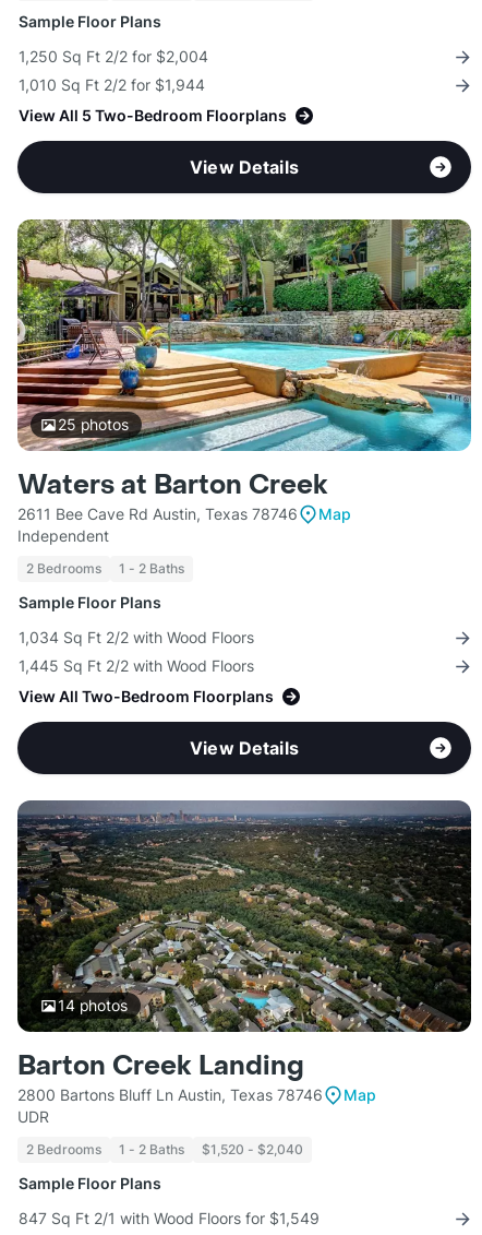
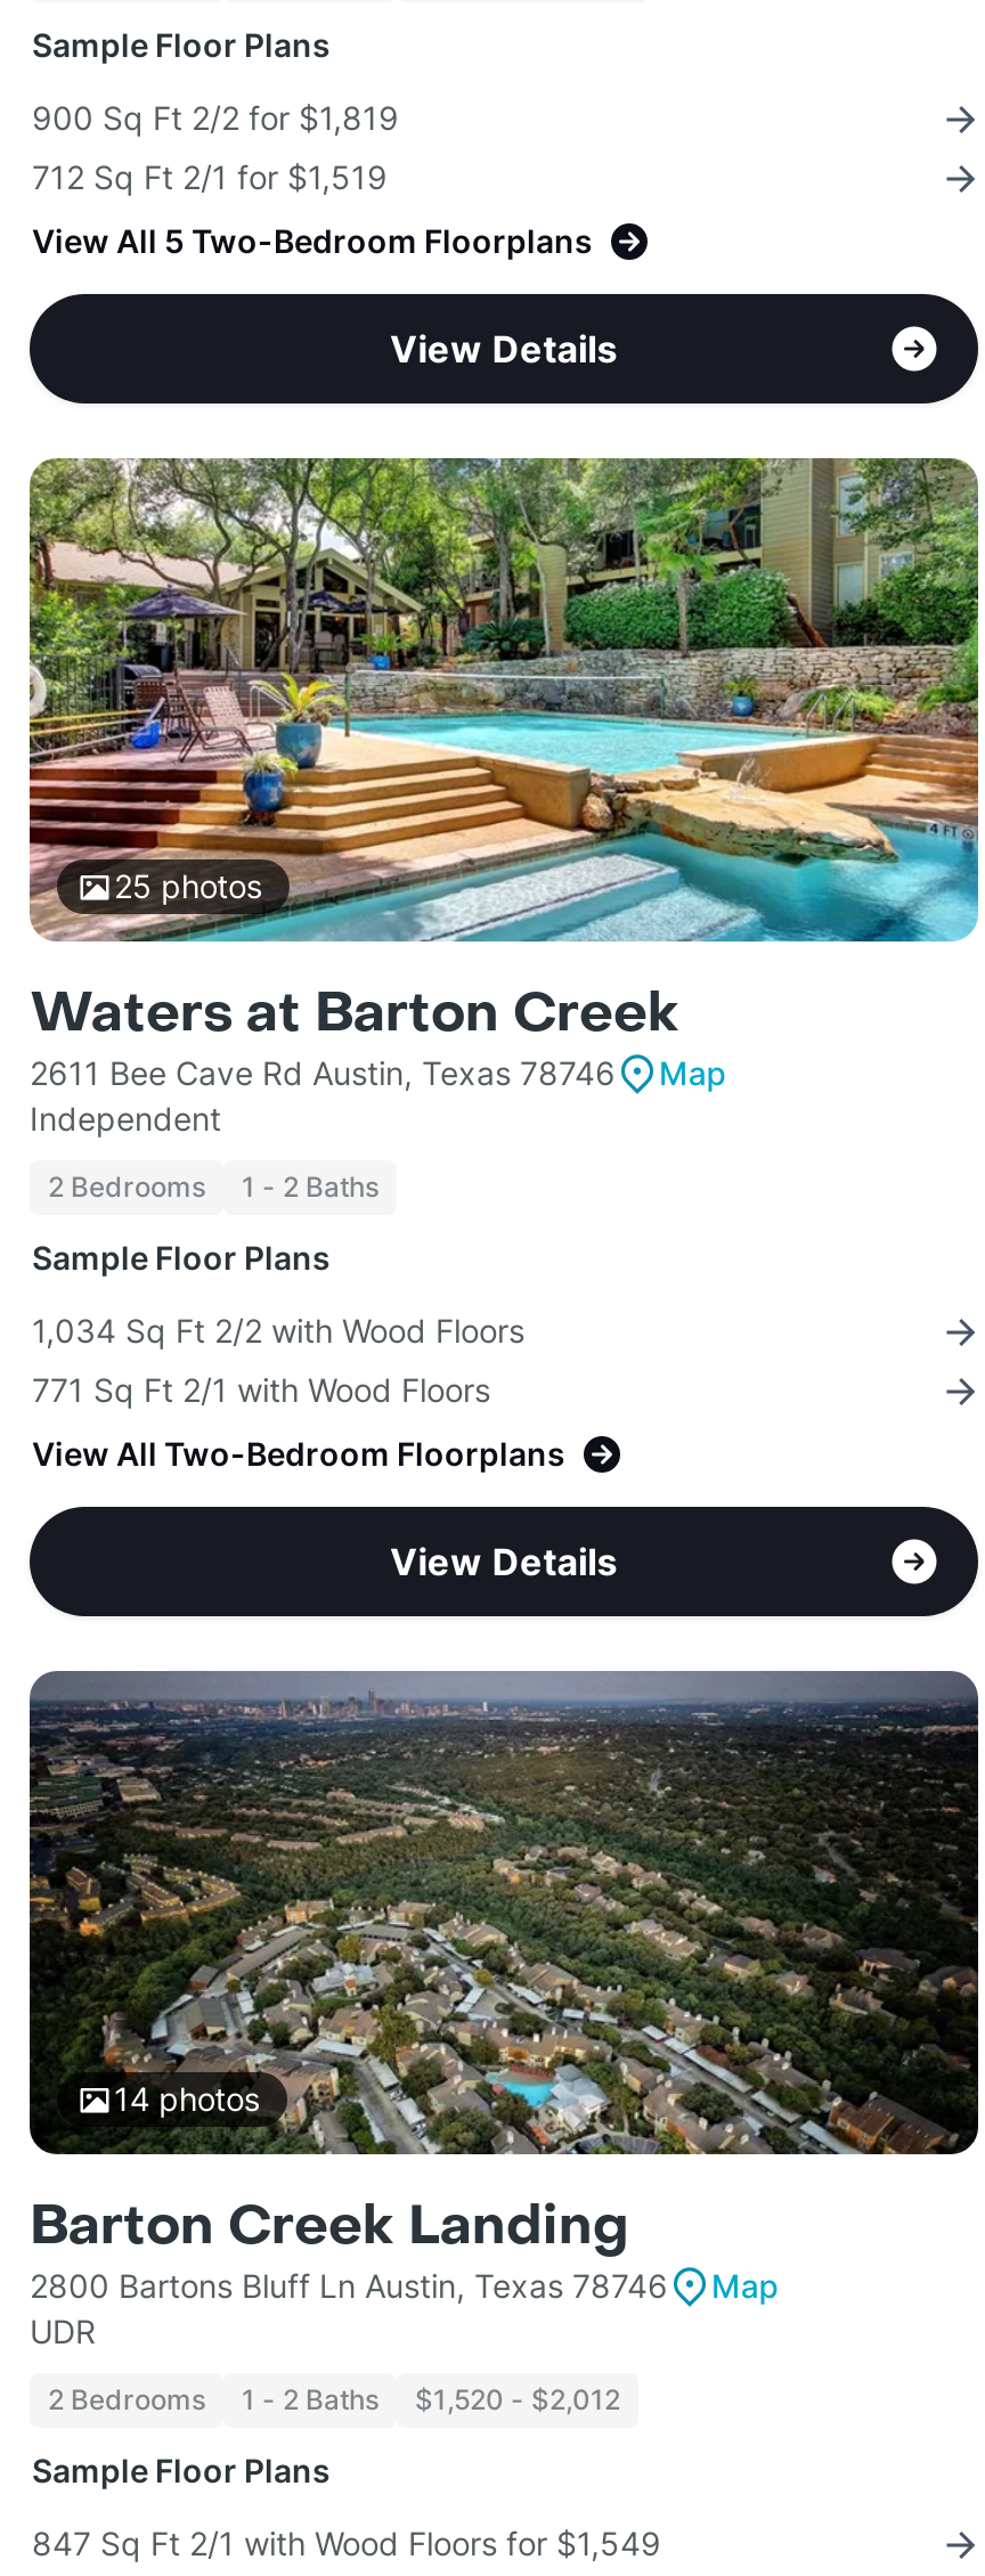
- 1,250 Sq Ft 2/2 for $2,004
+ 900 Sq Ft 2/2 for $1,819

- 1,010 Sq Ft 2/2 for $1,944
+ 712 Sq Ft 2/1 for $1,519

- 1,445 Sq Ft 2/2 with Wood Floors
+ 771 Sq Ft 2/1 with Wood Floors

- 2 Bedrooms 1 - 2 Baths $1,520 - $2,040
+ 2 Bedrooms 1 - 2 Baths $1,520 - $2,012
